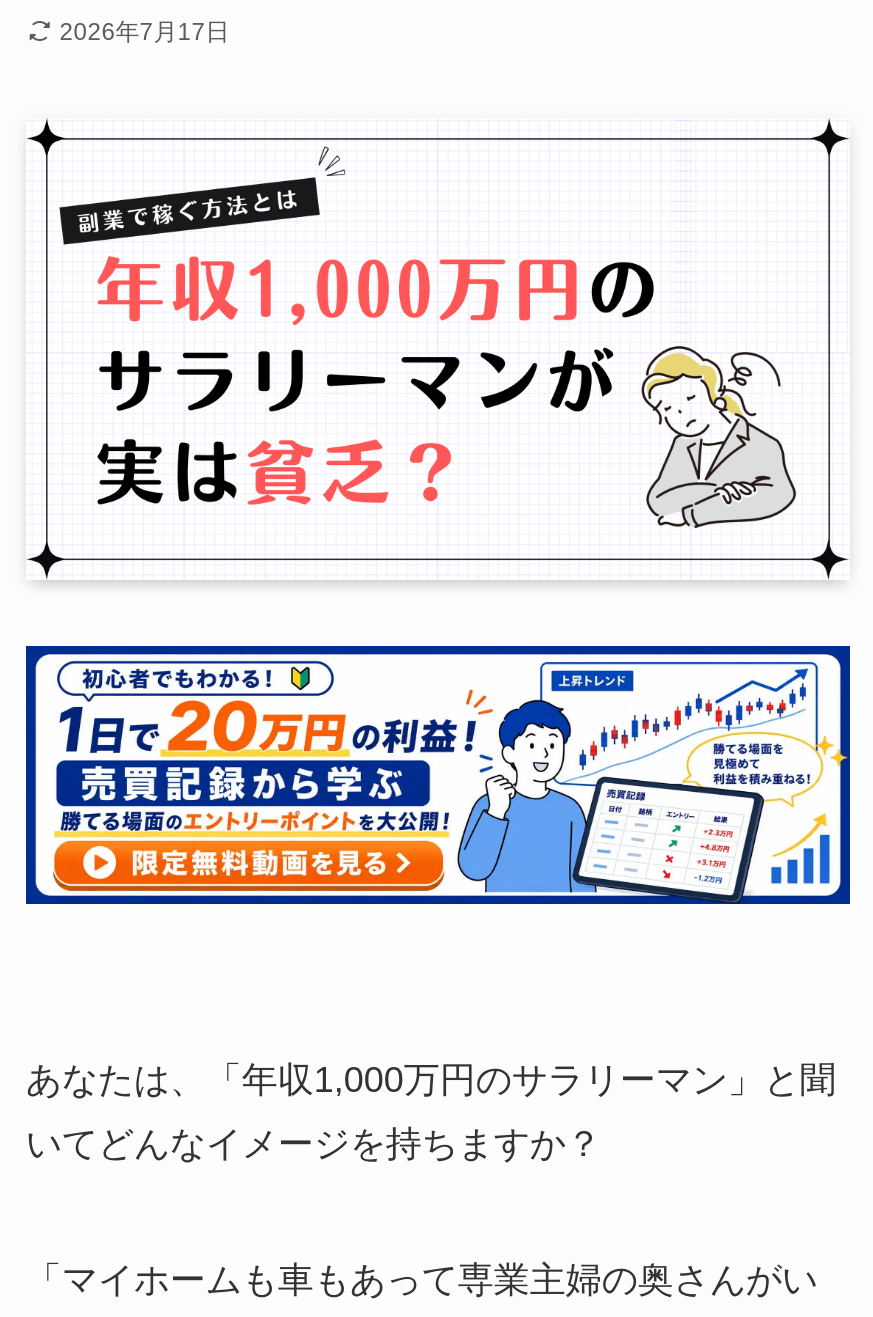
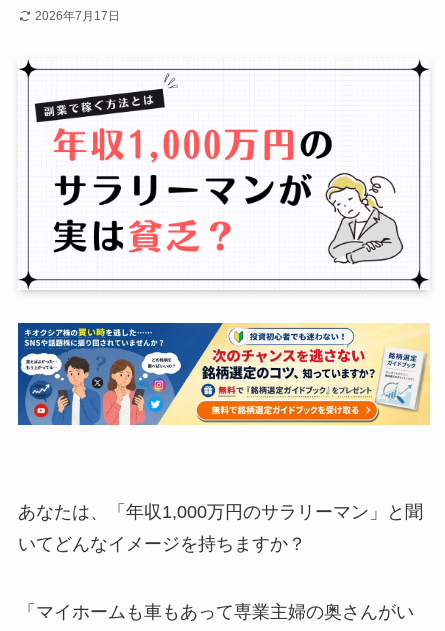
- [image]
+ [image]
